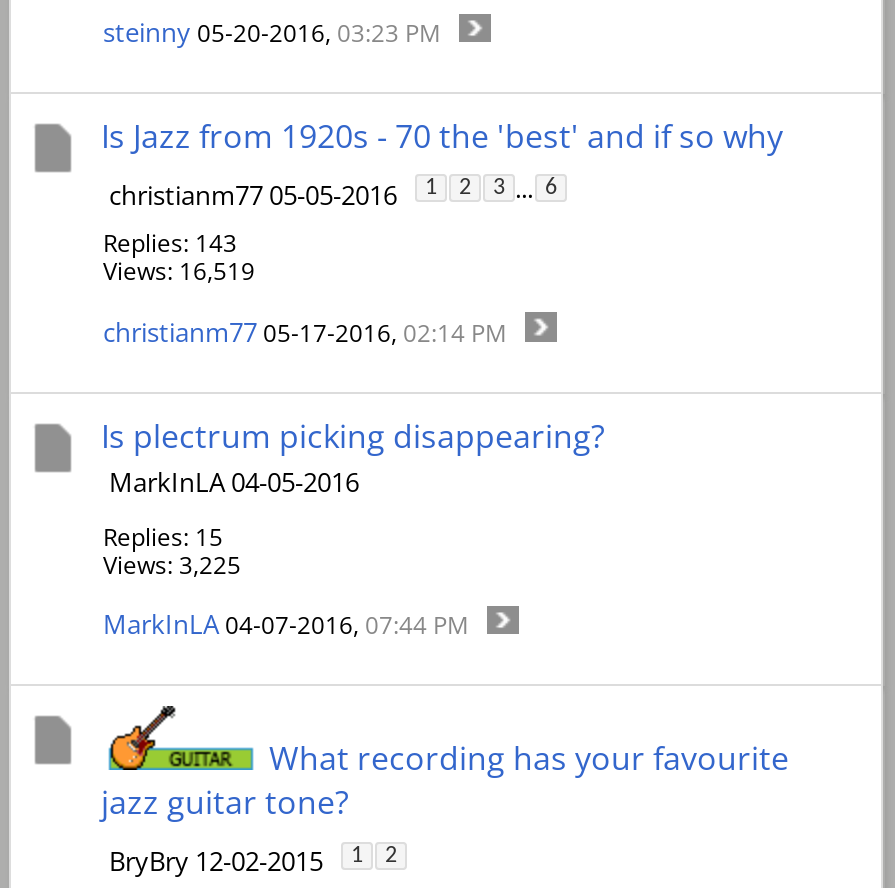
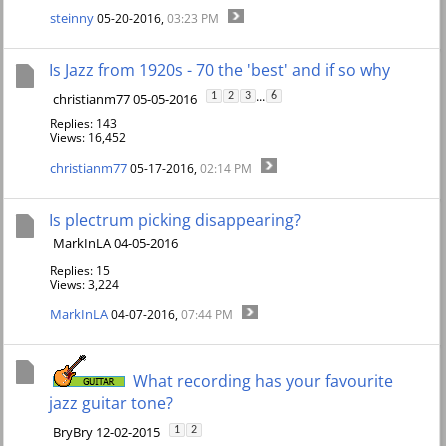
- Views: 16,519
+ Views: 16,452

- Views: 3,225
+ Views: 3,224
